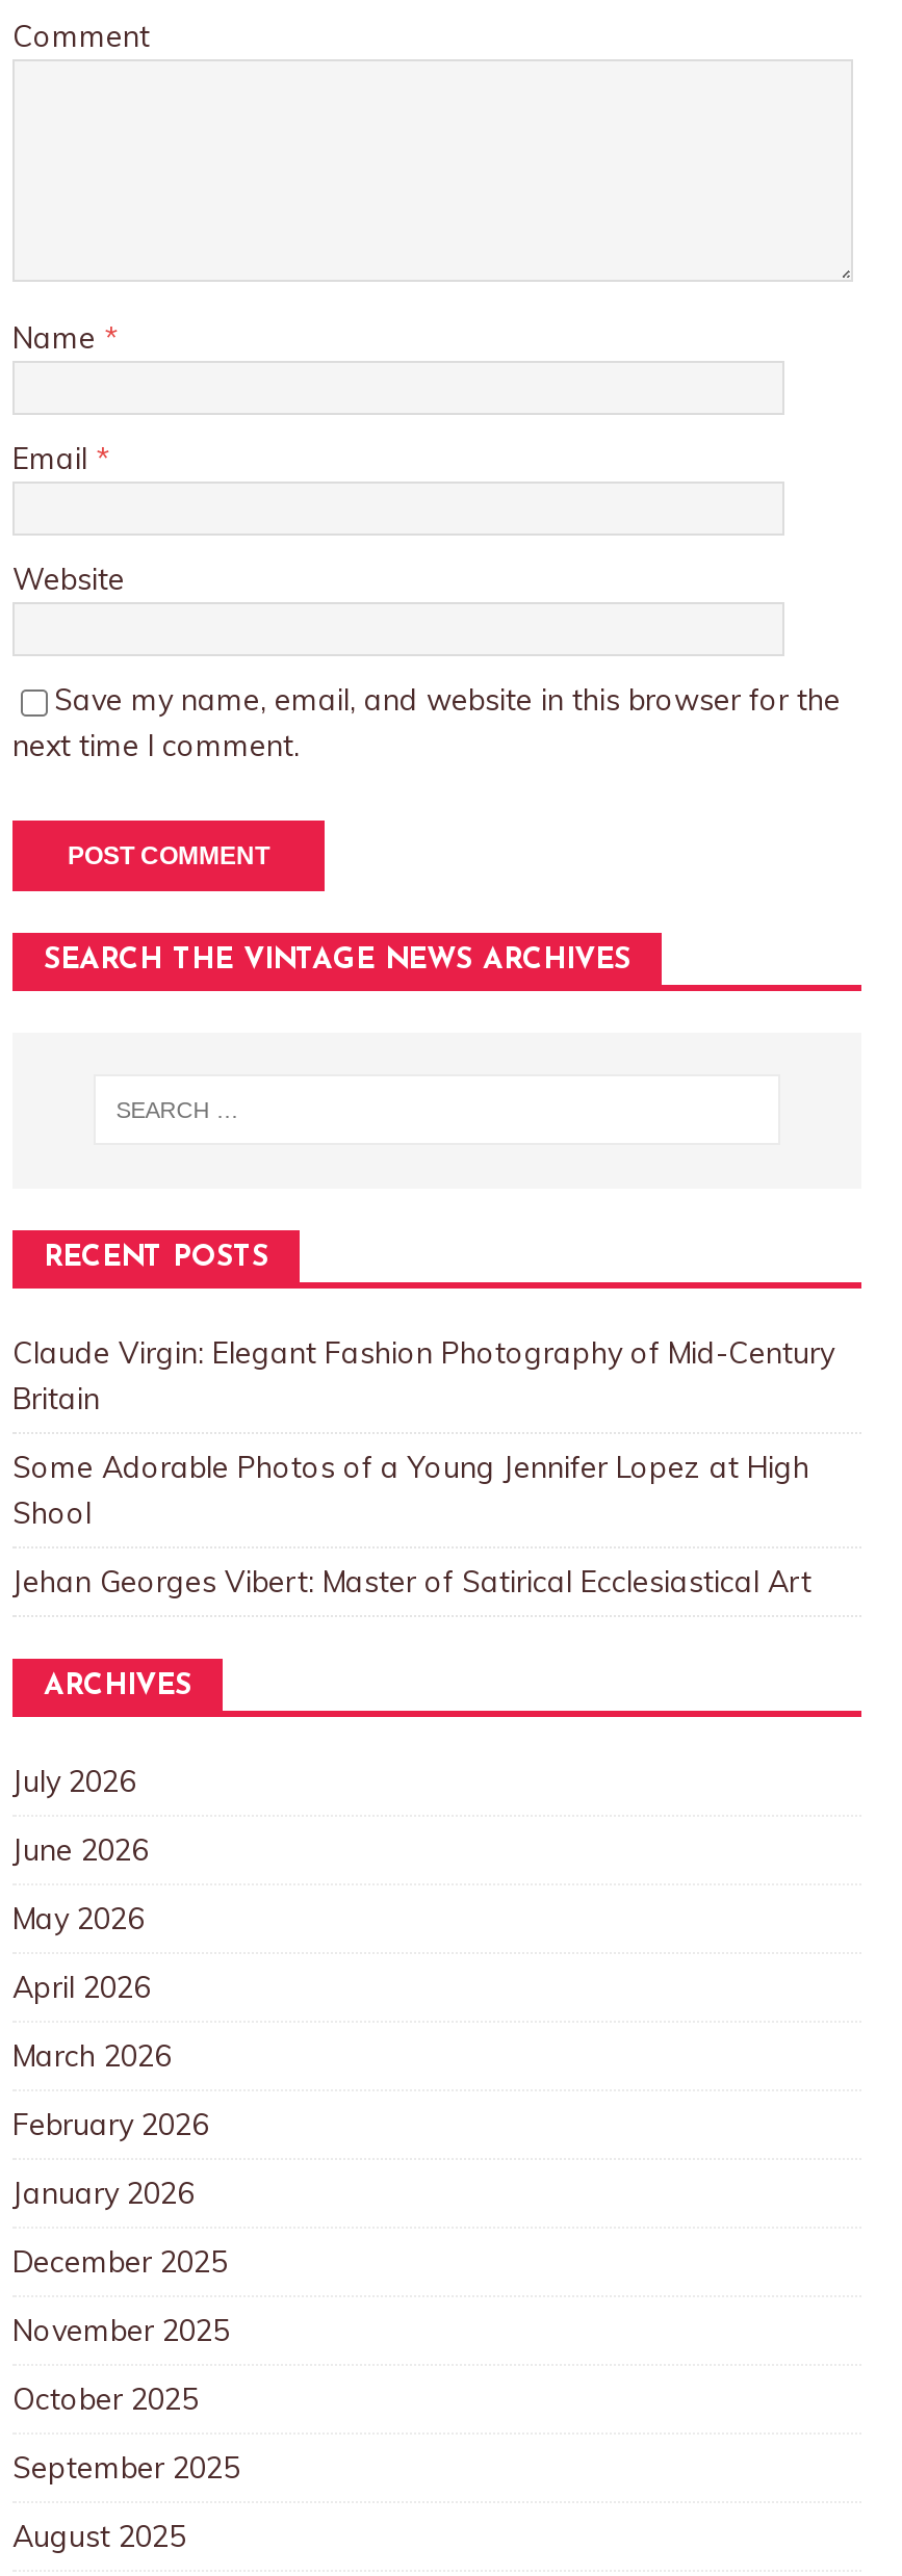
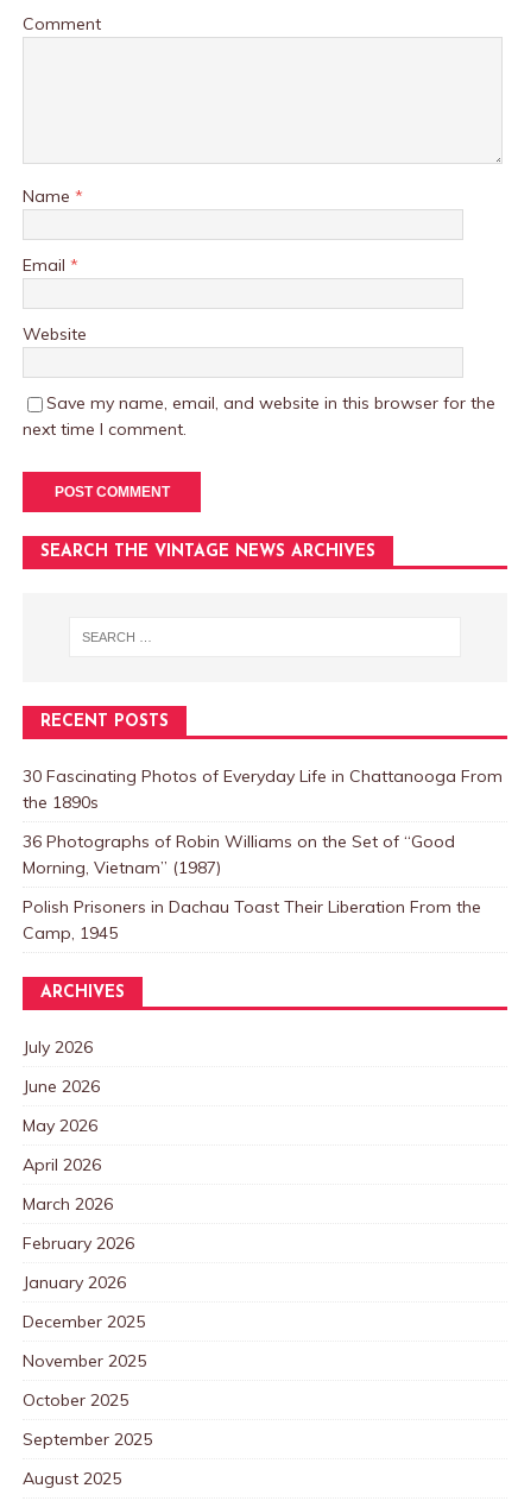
- Claude Virgin: Elegant Fashion Photography of Mid-Century
- Britain
+ 30 Fascinating Photos of Everyday Life in Chattanooga From
+ the 1890s

- Some Adorable Photos of a Young Jennifer Lopez at High
- Shool
+ 36 Photographs of Robin Williams on the Set of “Good
+ Morning, Vietnam” (1987)

- Jehan Georges Vibert: Master of Satirical Ecclesiastical Art
+ Polish Prisoners in Dachau Toast Their Liberation From the
+ Camp, 1945
